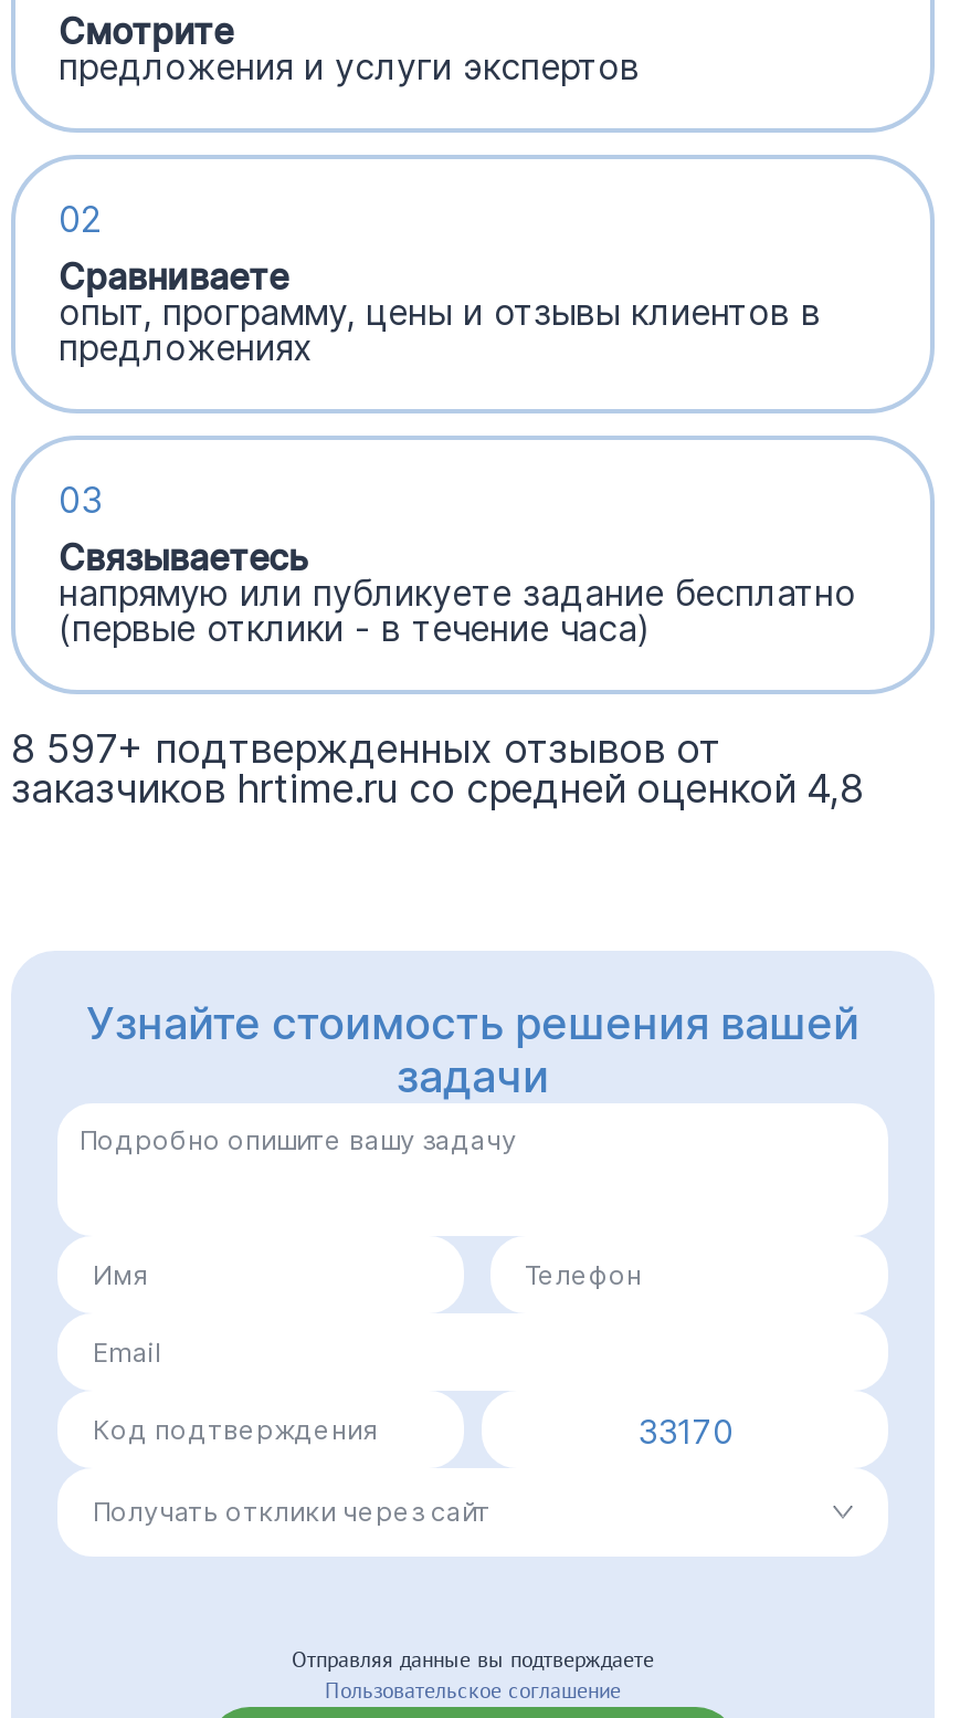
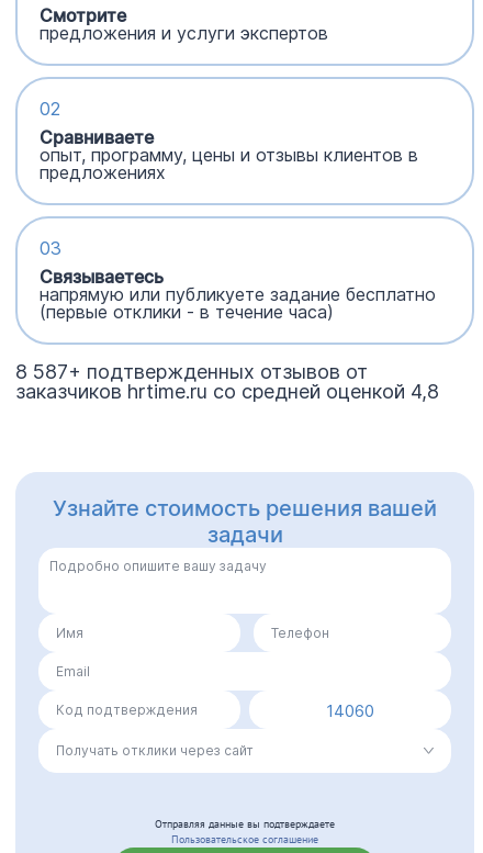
- 8 597+ подтвержденных отзывов от
+ 8 587+ подтвержденных отзывов от

- 33170
+ 14060
